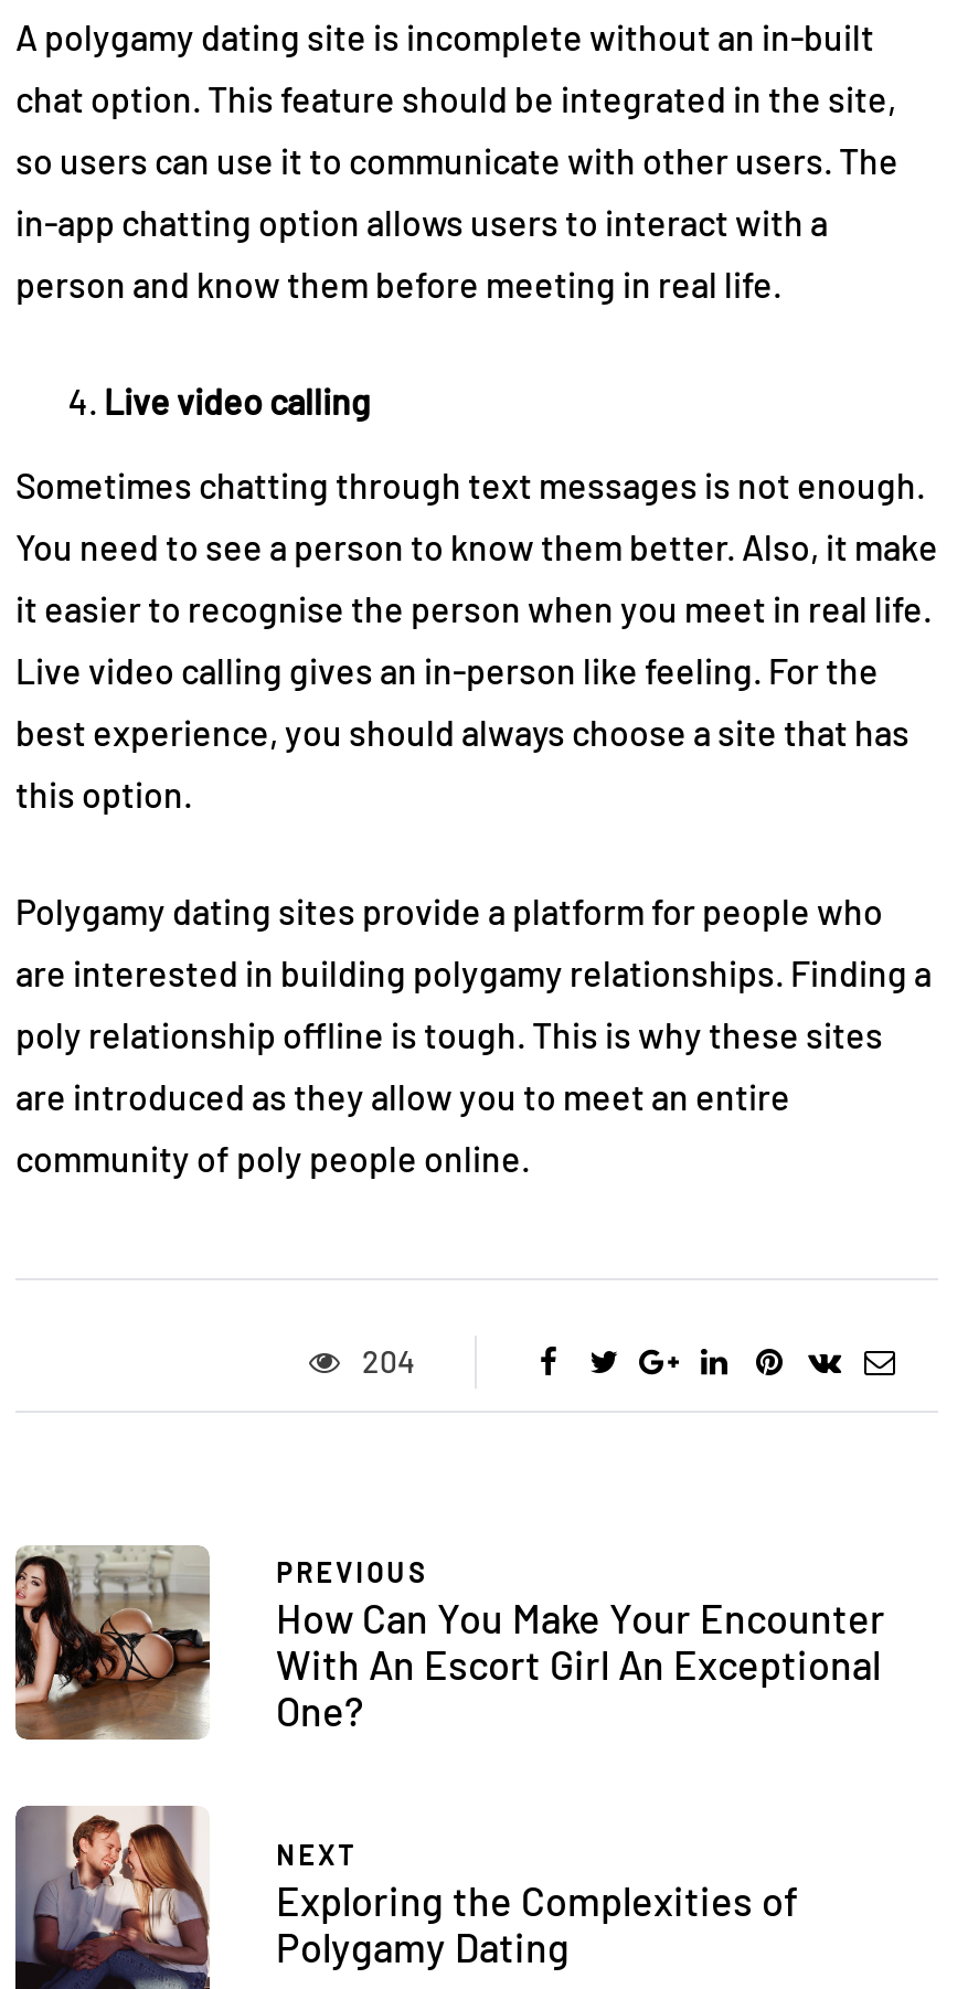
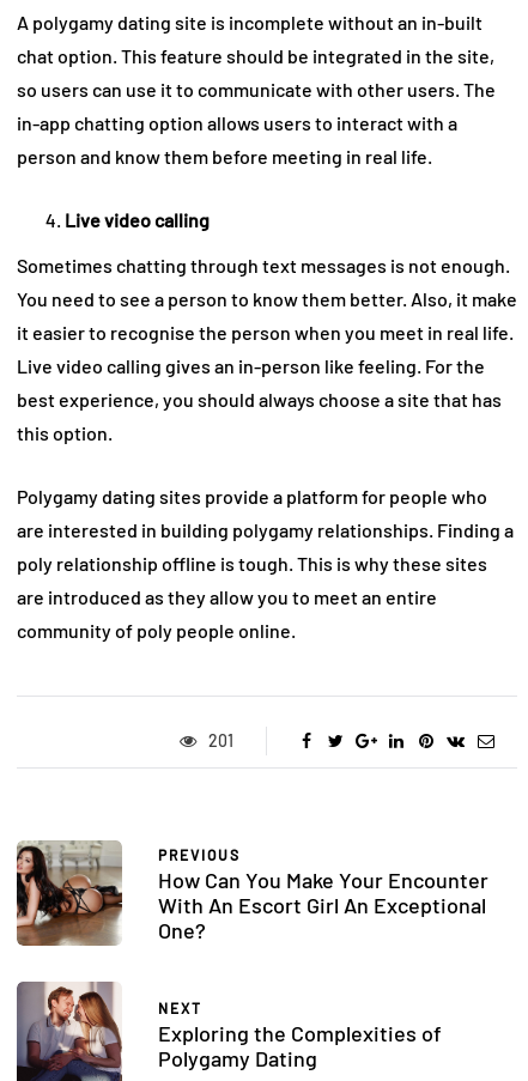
- 204
+ 201
